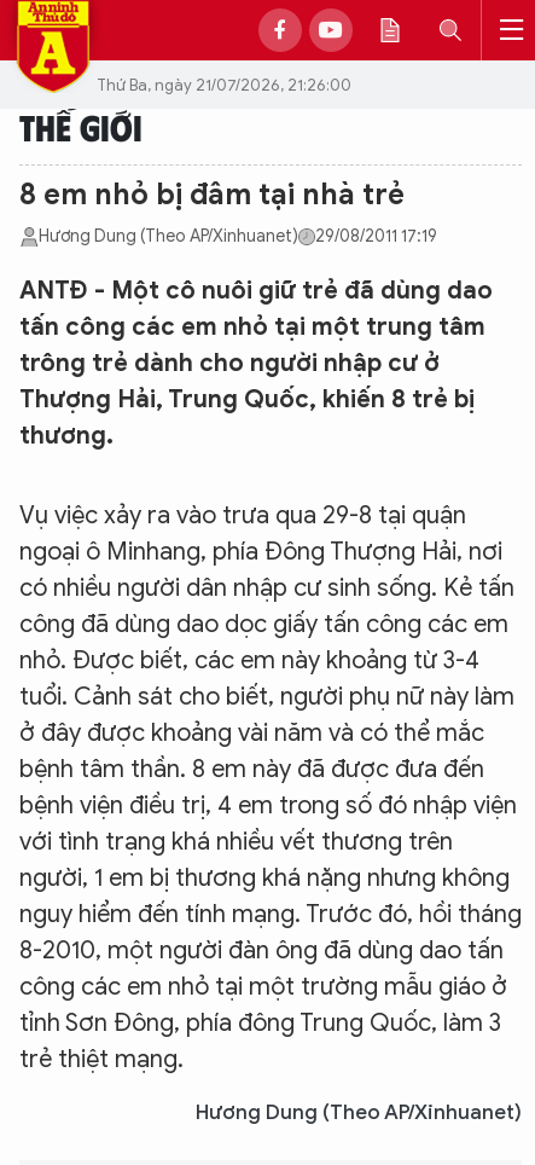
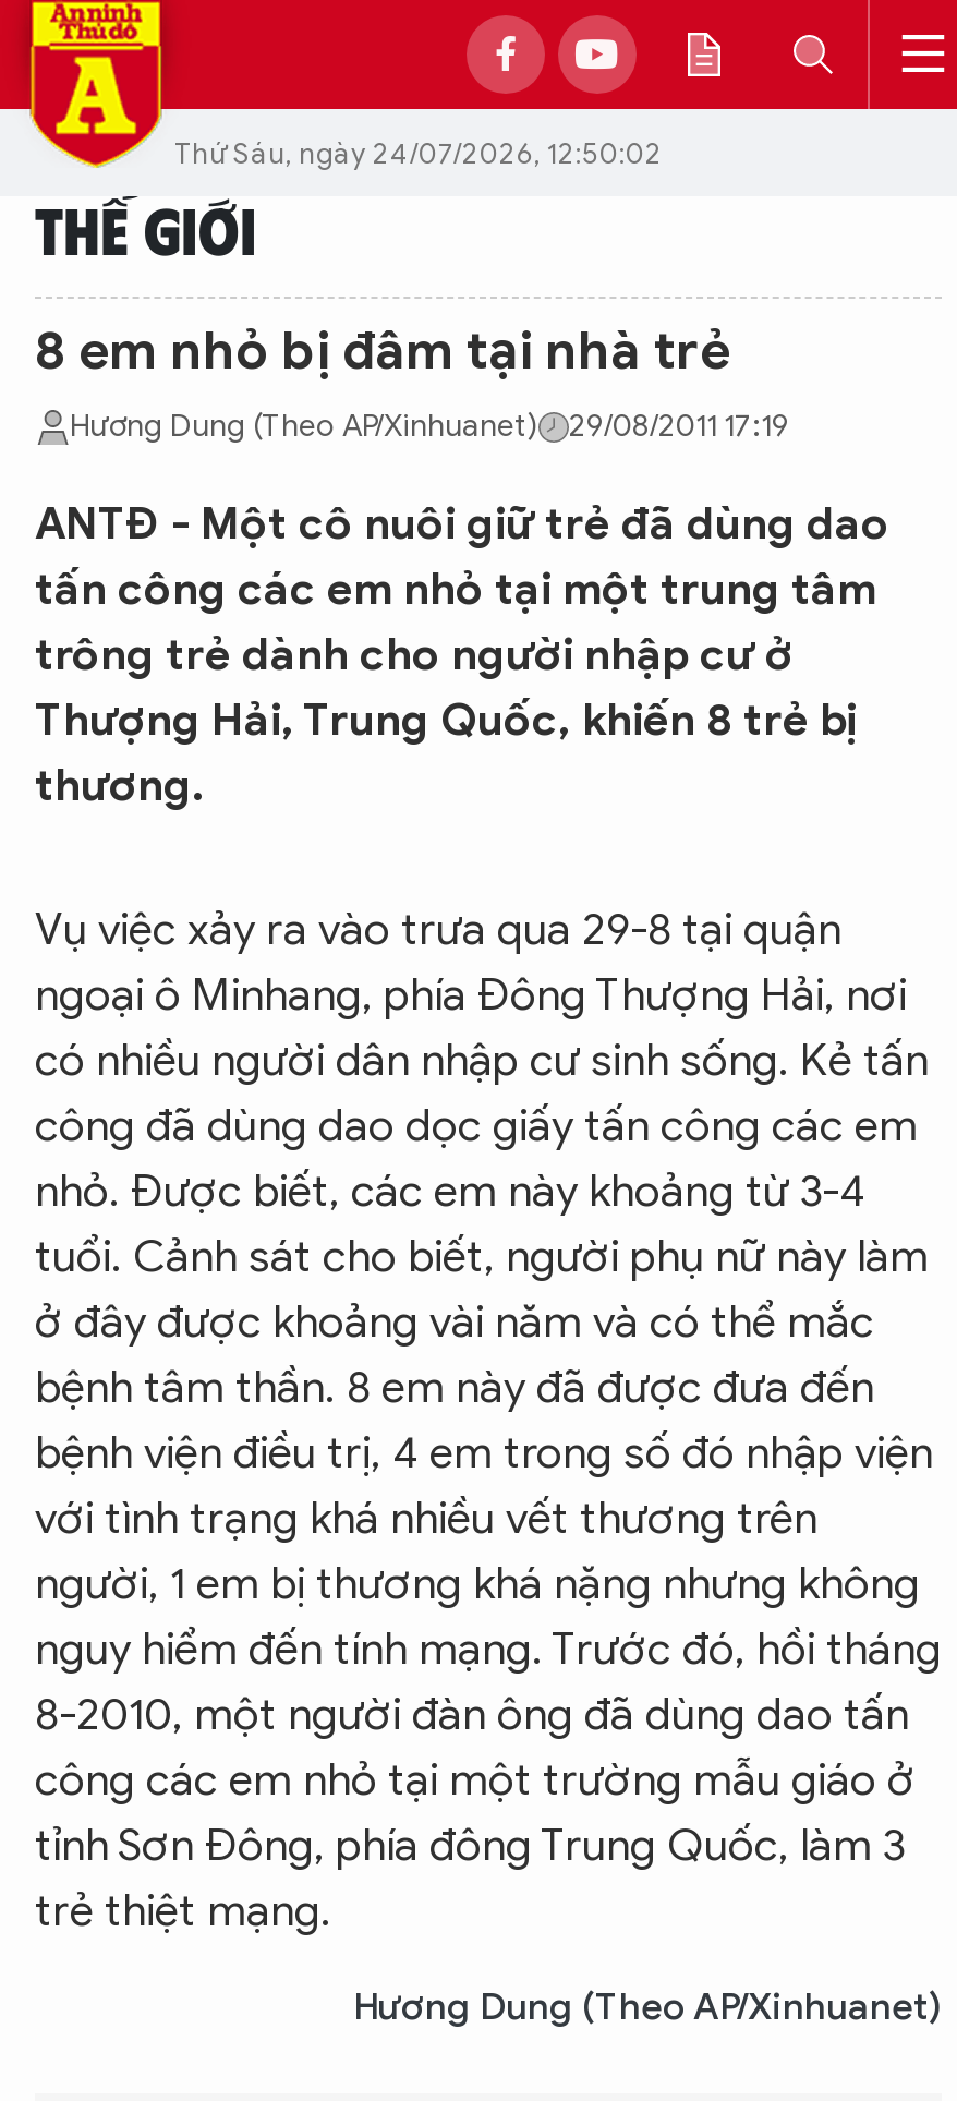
- Thứ Ba, ngày 21/07/2026, 21:26:00
+ Thứ Sáu, ngày 24/07/2026, 12:50:02
